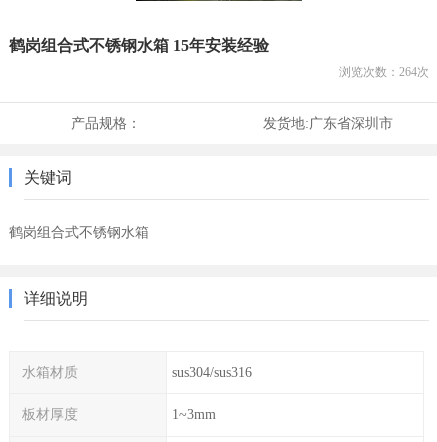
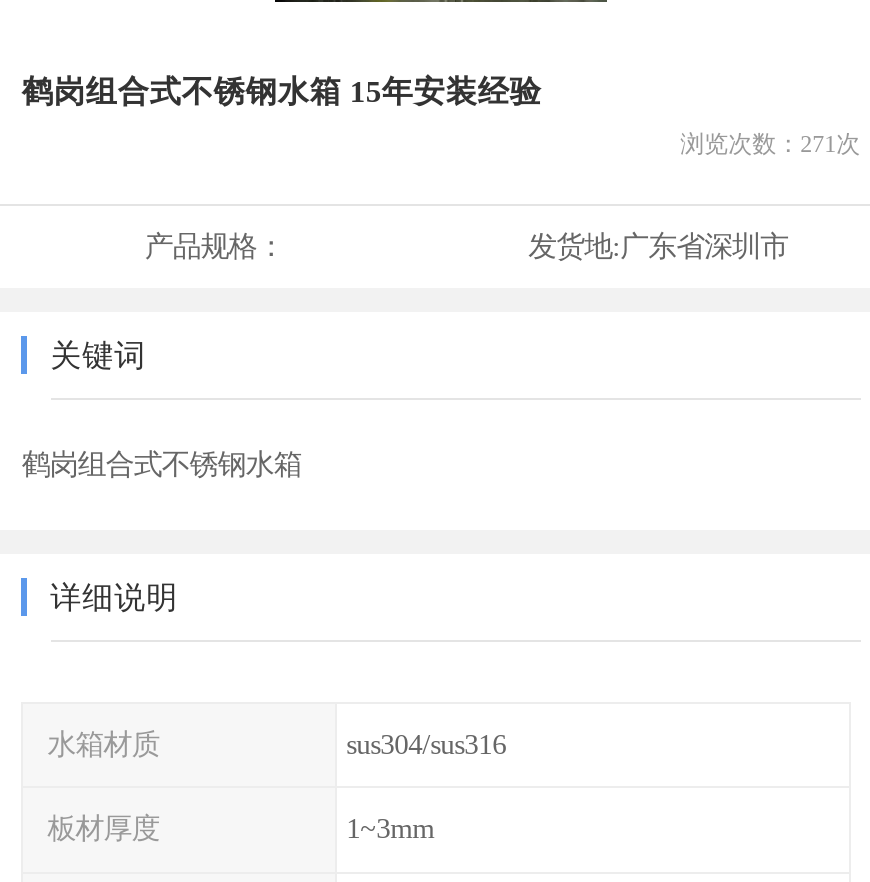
- 浏览次数：264次
+ 浏览次数：271次
